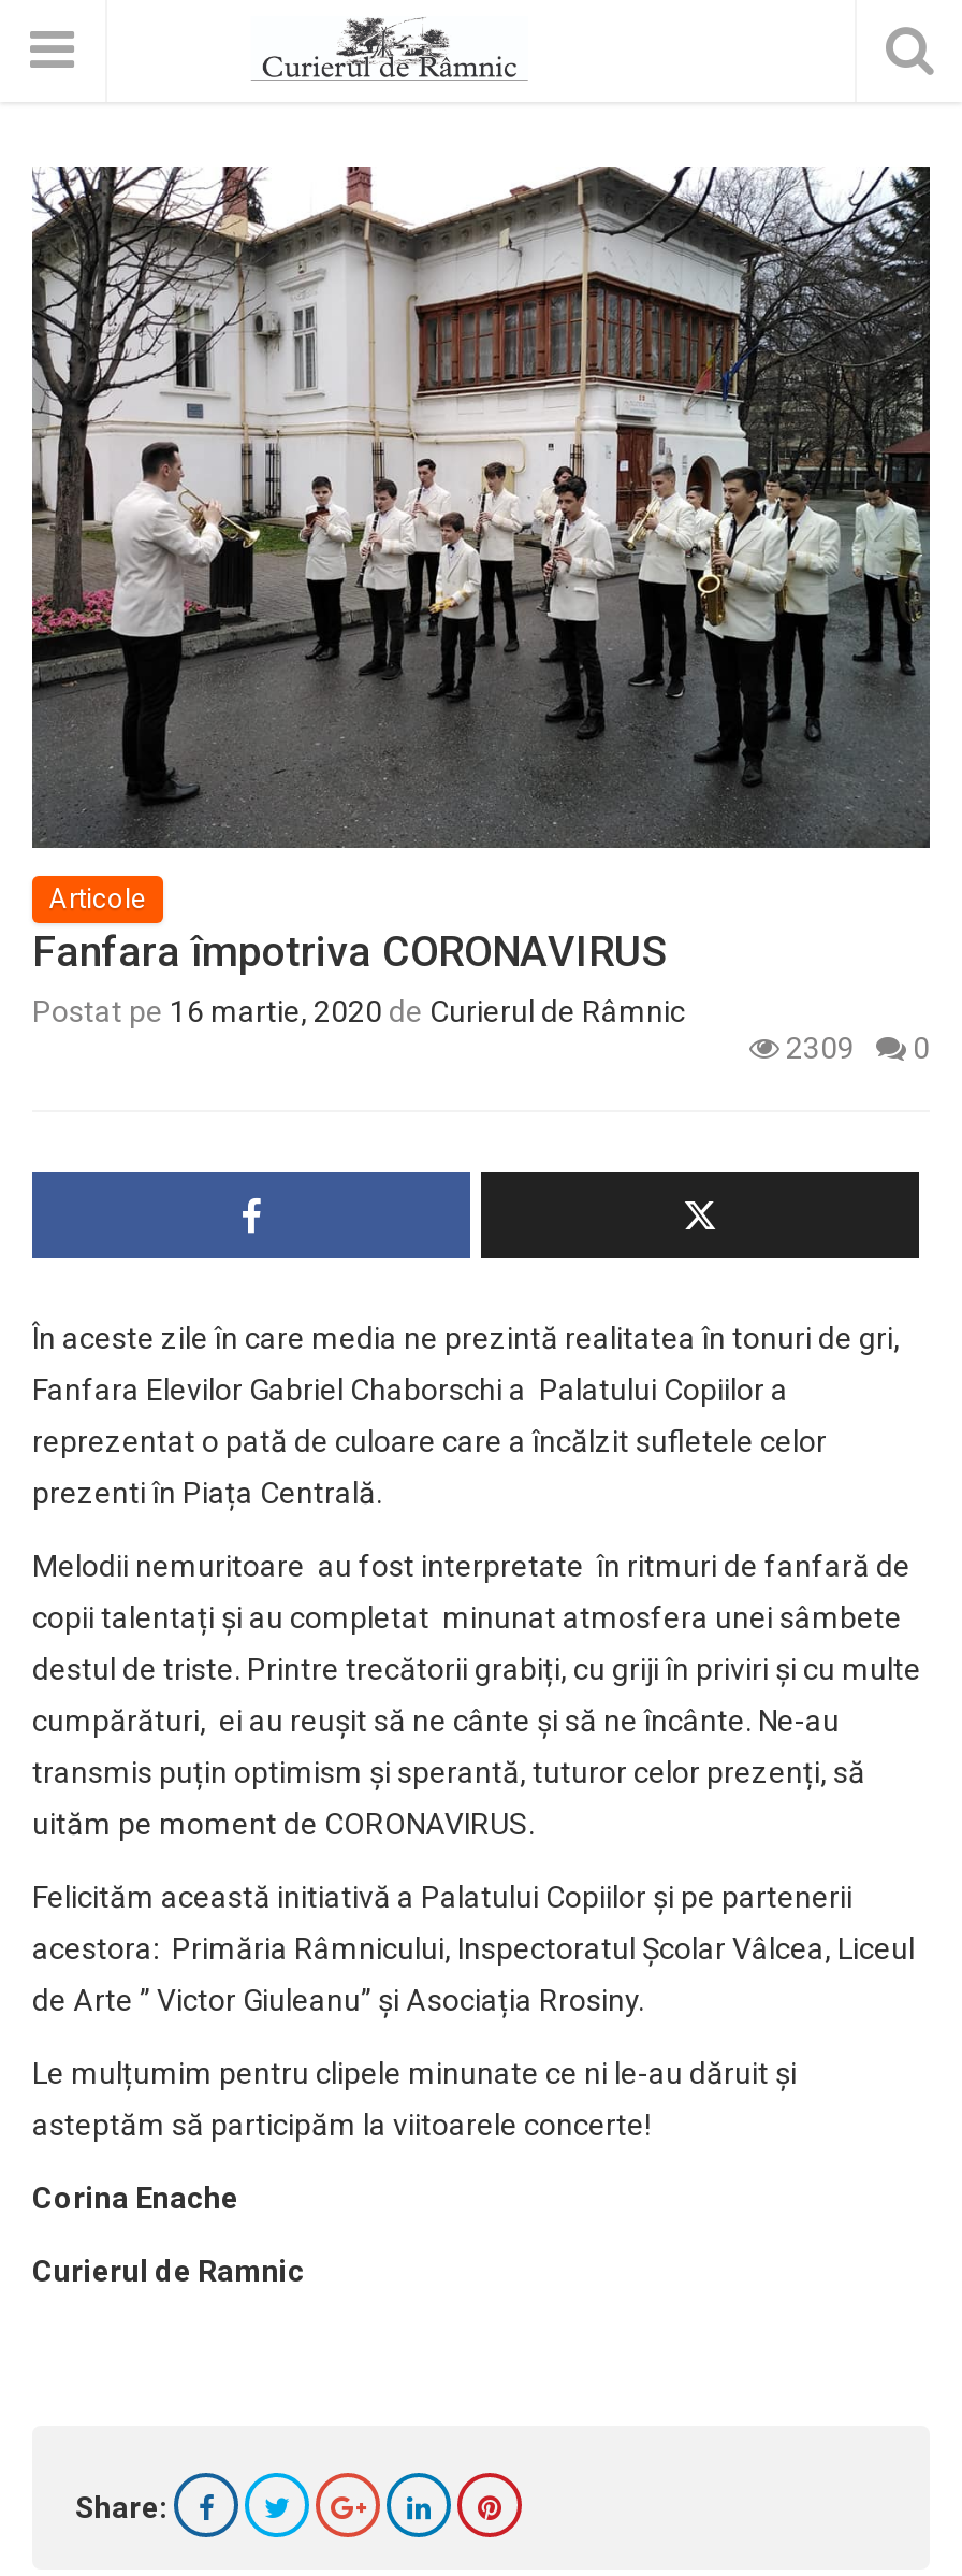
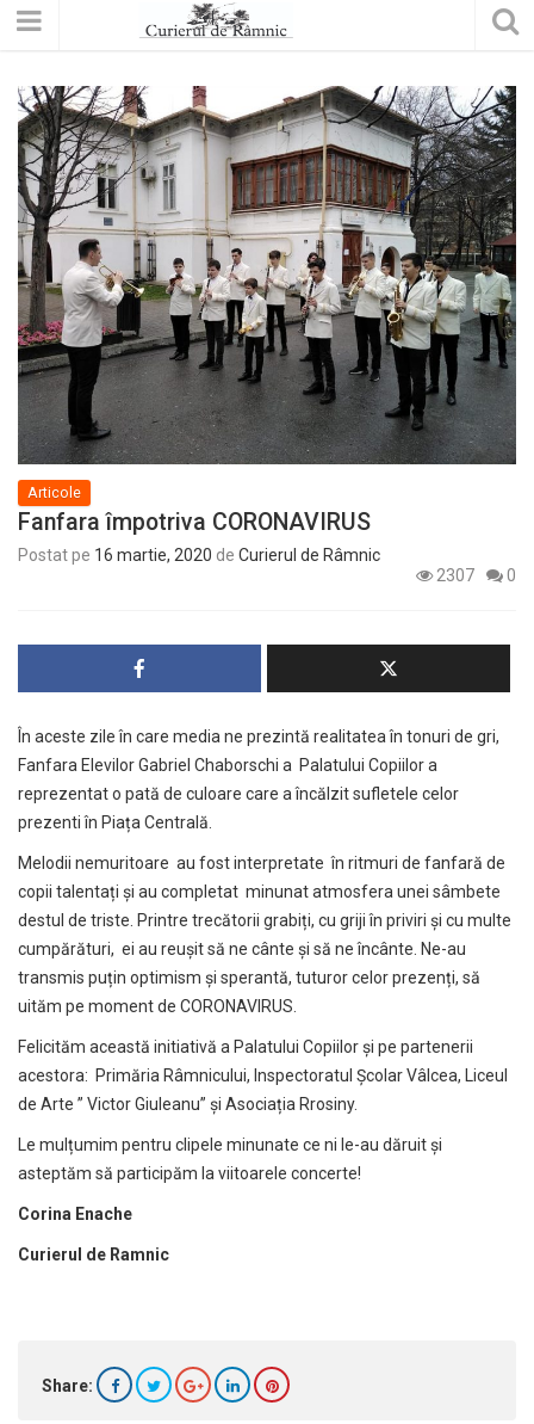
- 2309 0
+ 2307 0
